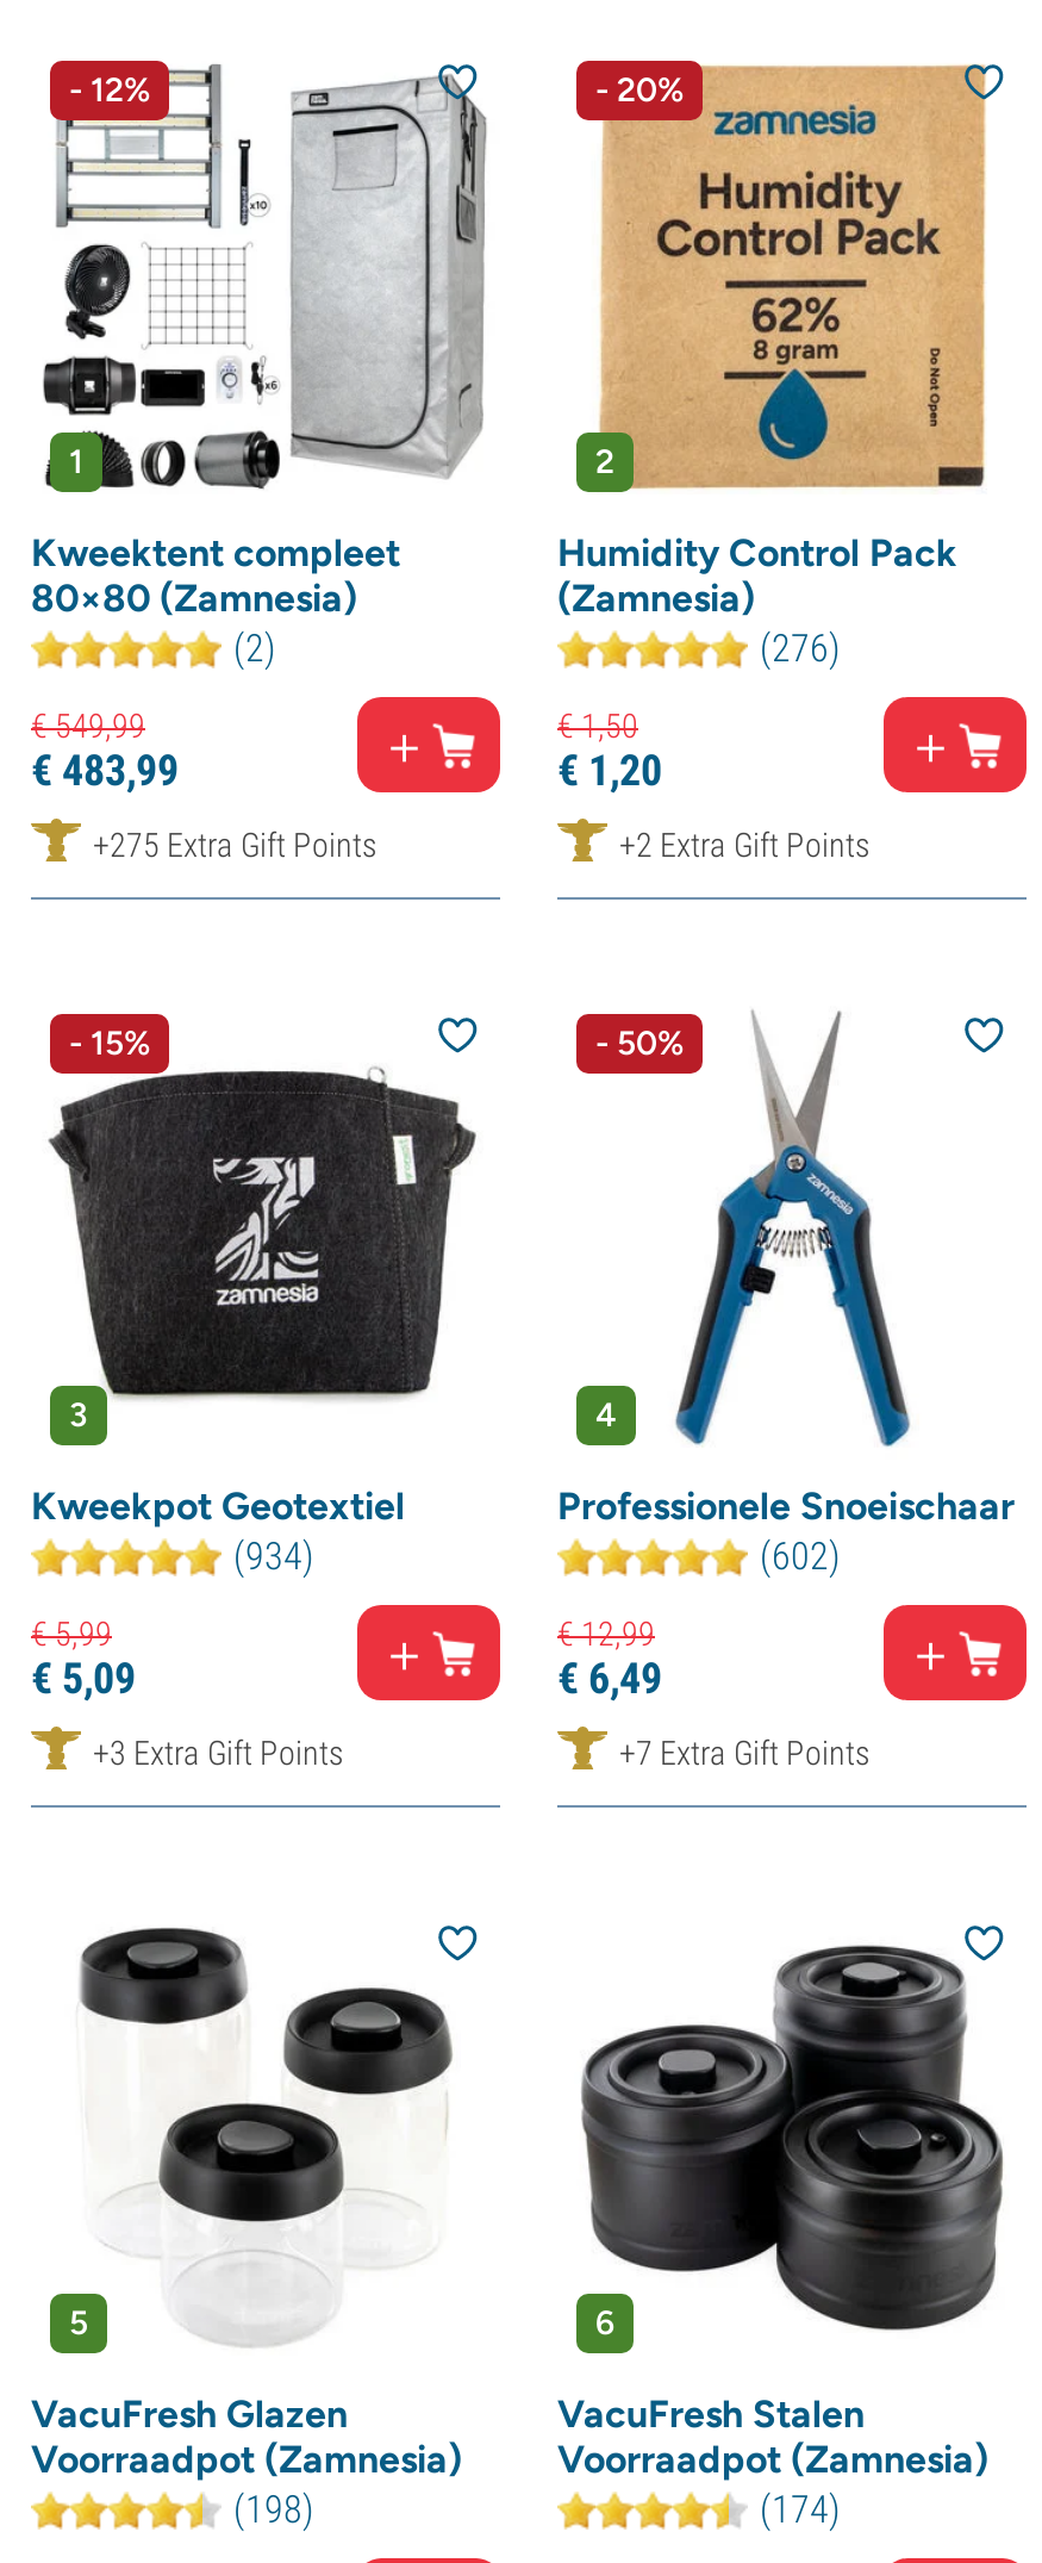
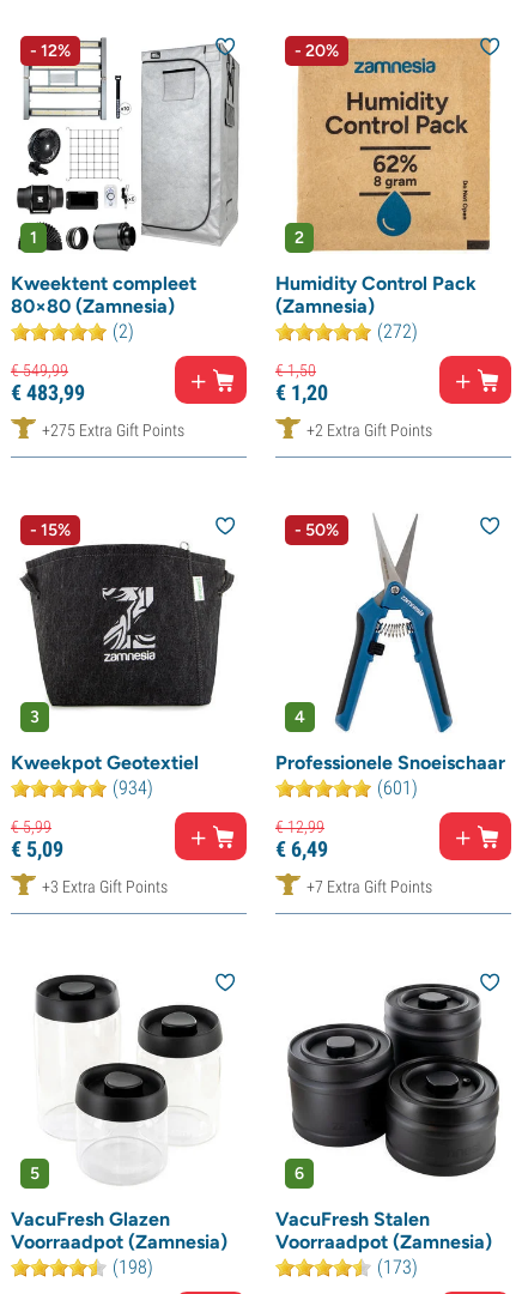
- (276)
+ (272)

- (602)
+ (601)

- (174)
+ (173)
